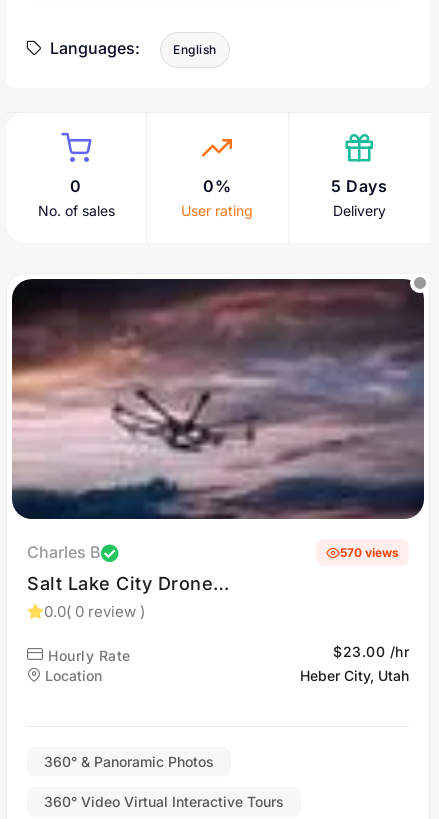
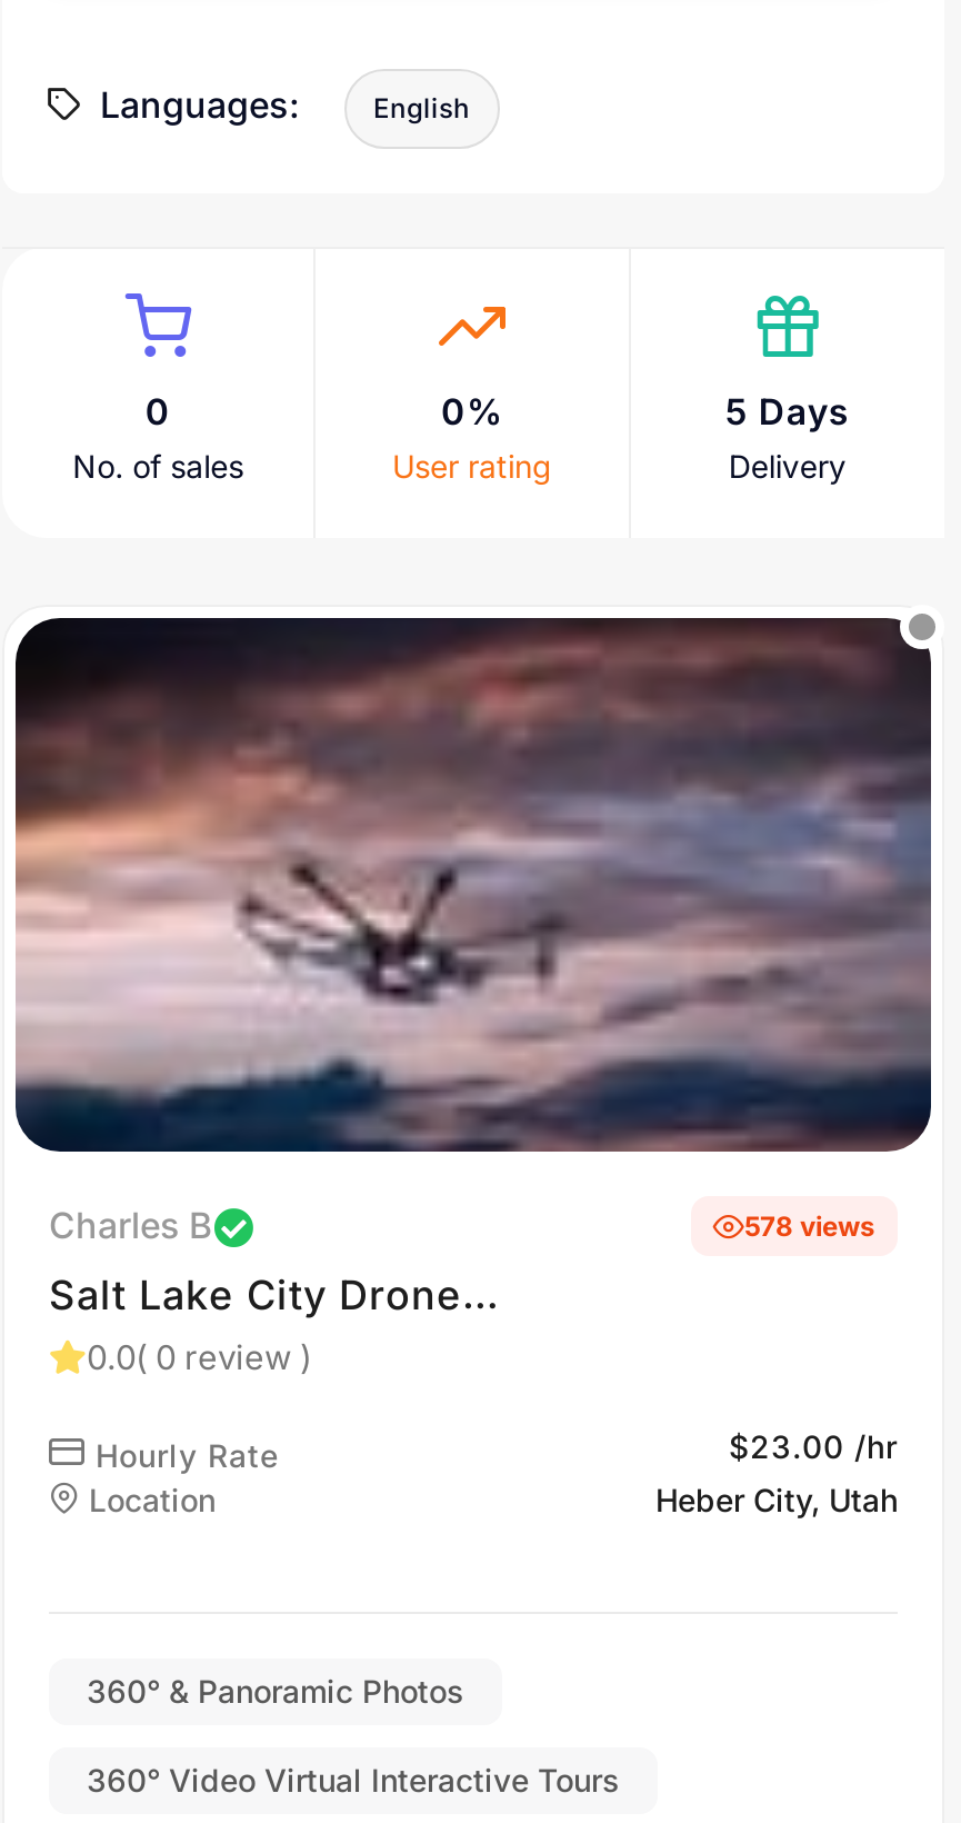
- 570 views
+ 578 views
